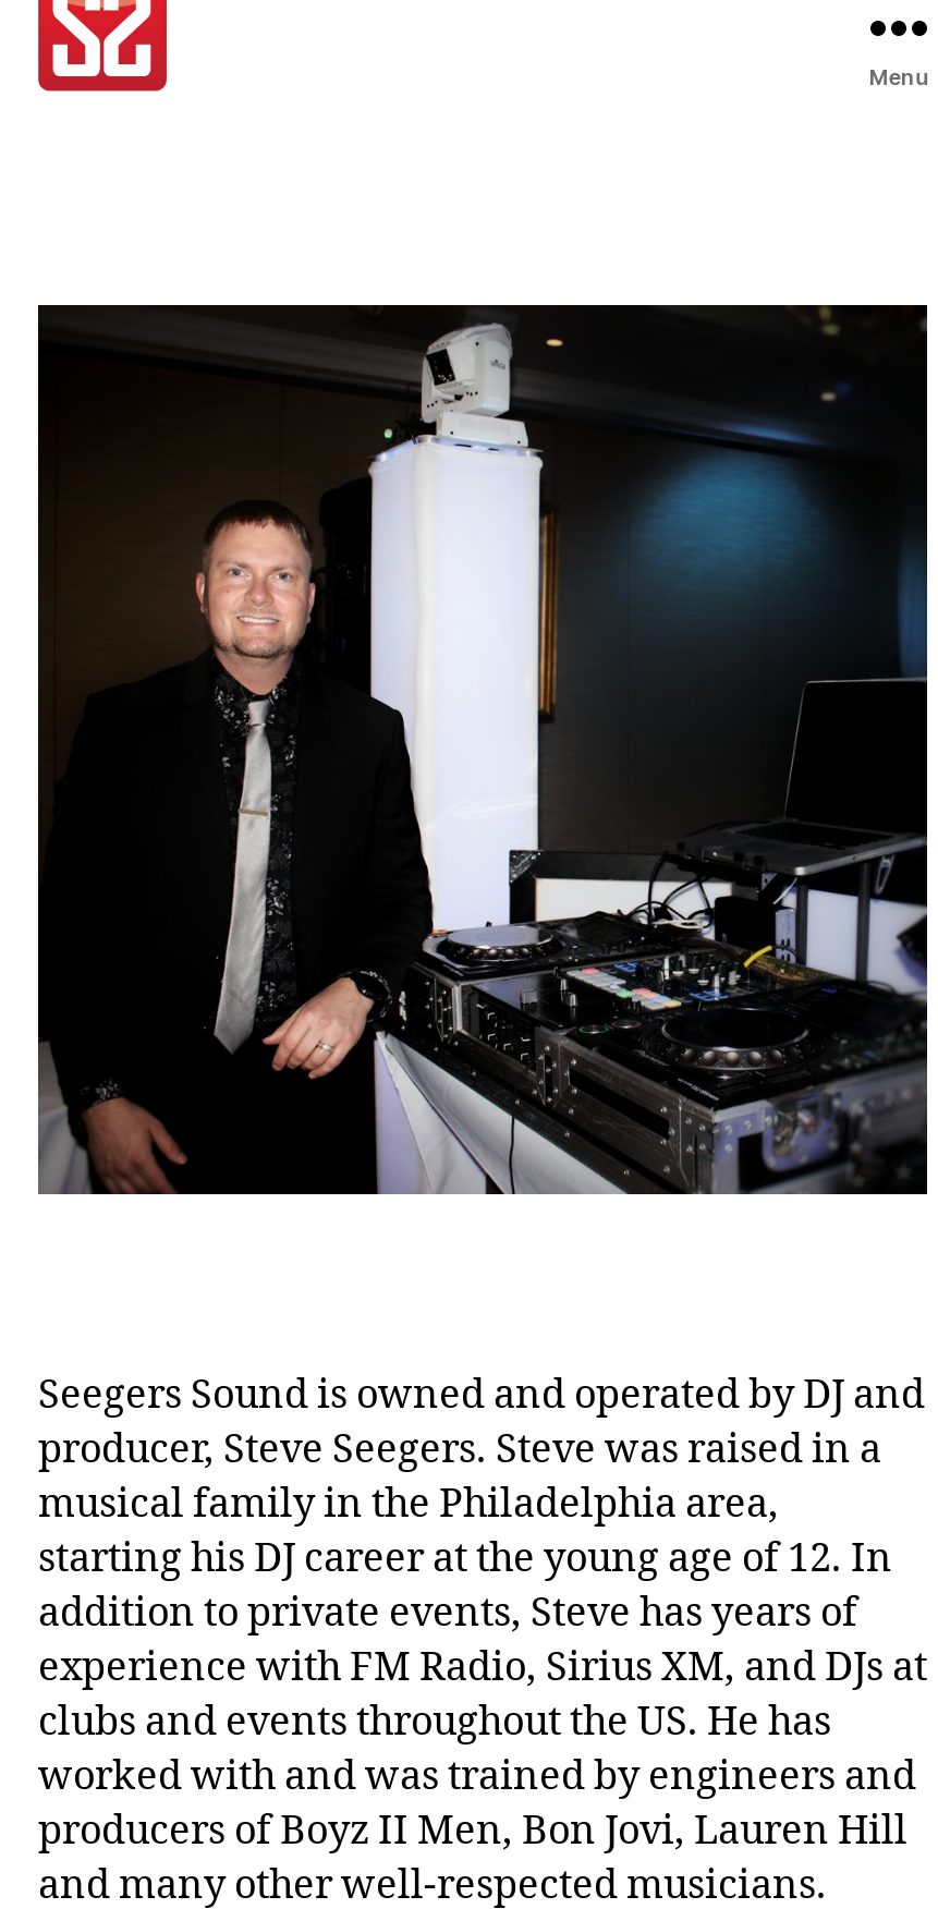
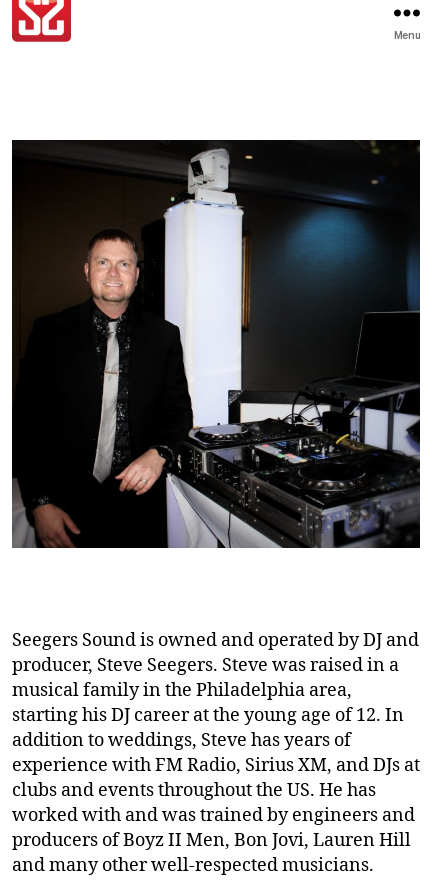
- addition to private events, Steve has years of
+ addition to weddings, Steve has years of
